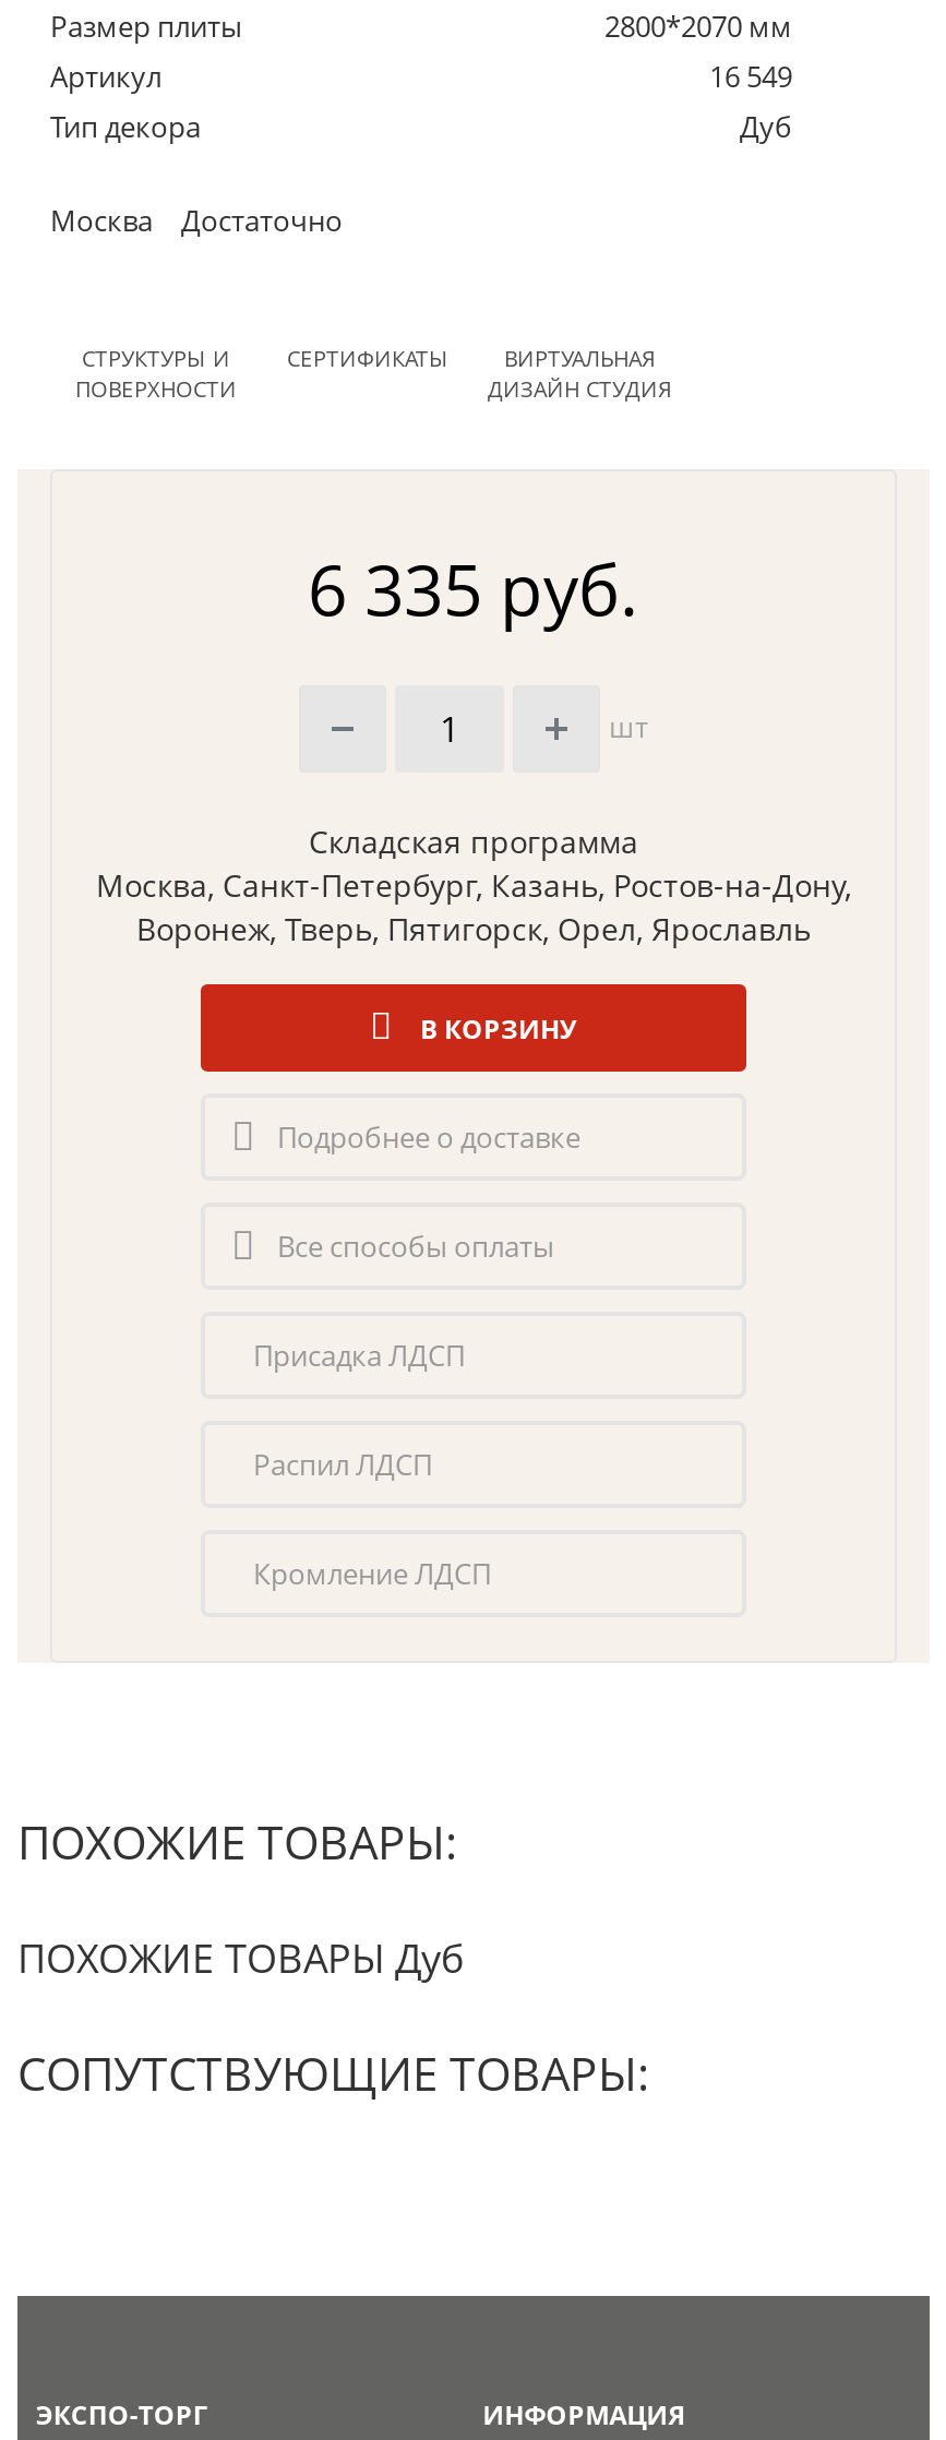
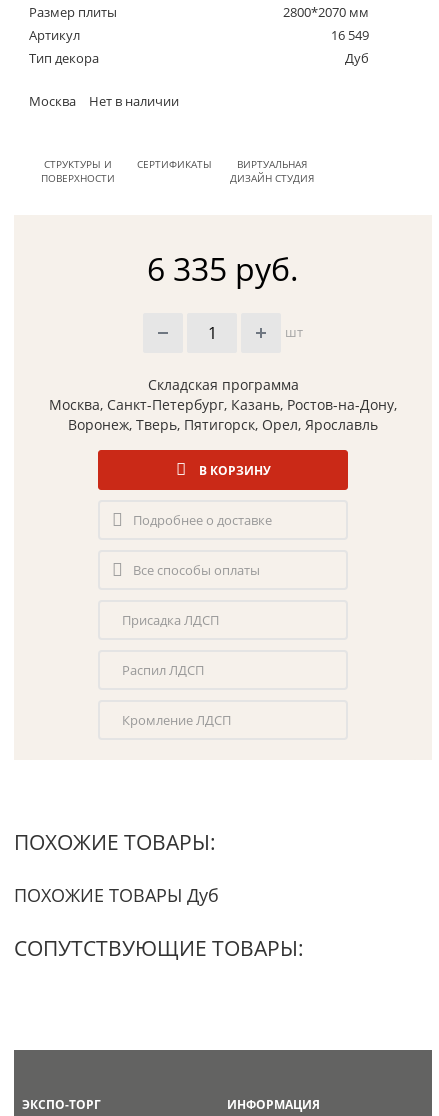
- Москва Достаточно
+ Москва Нет в наличии
